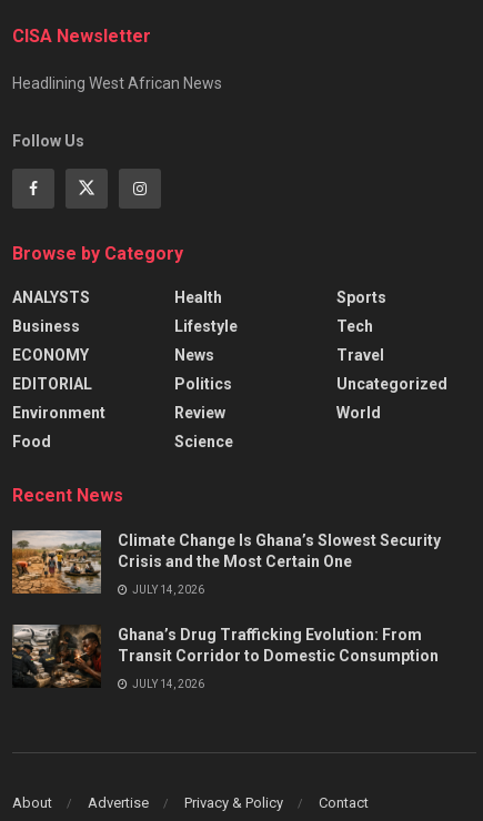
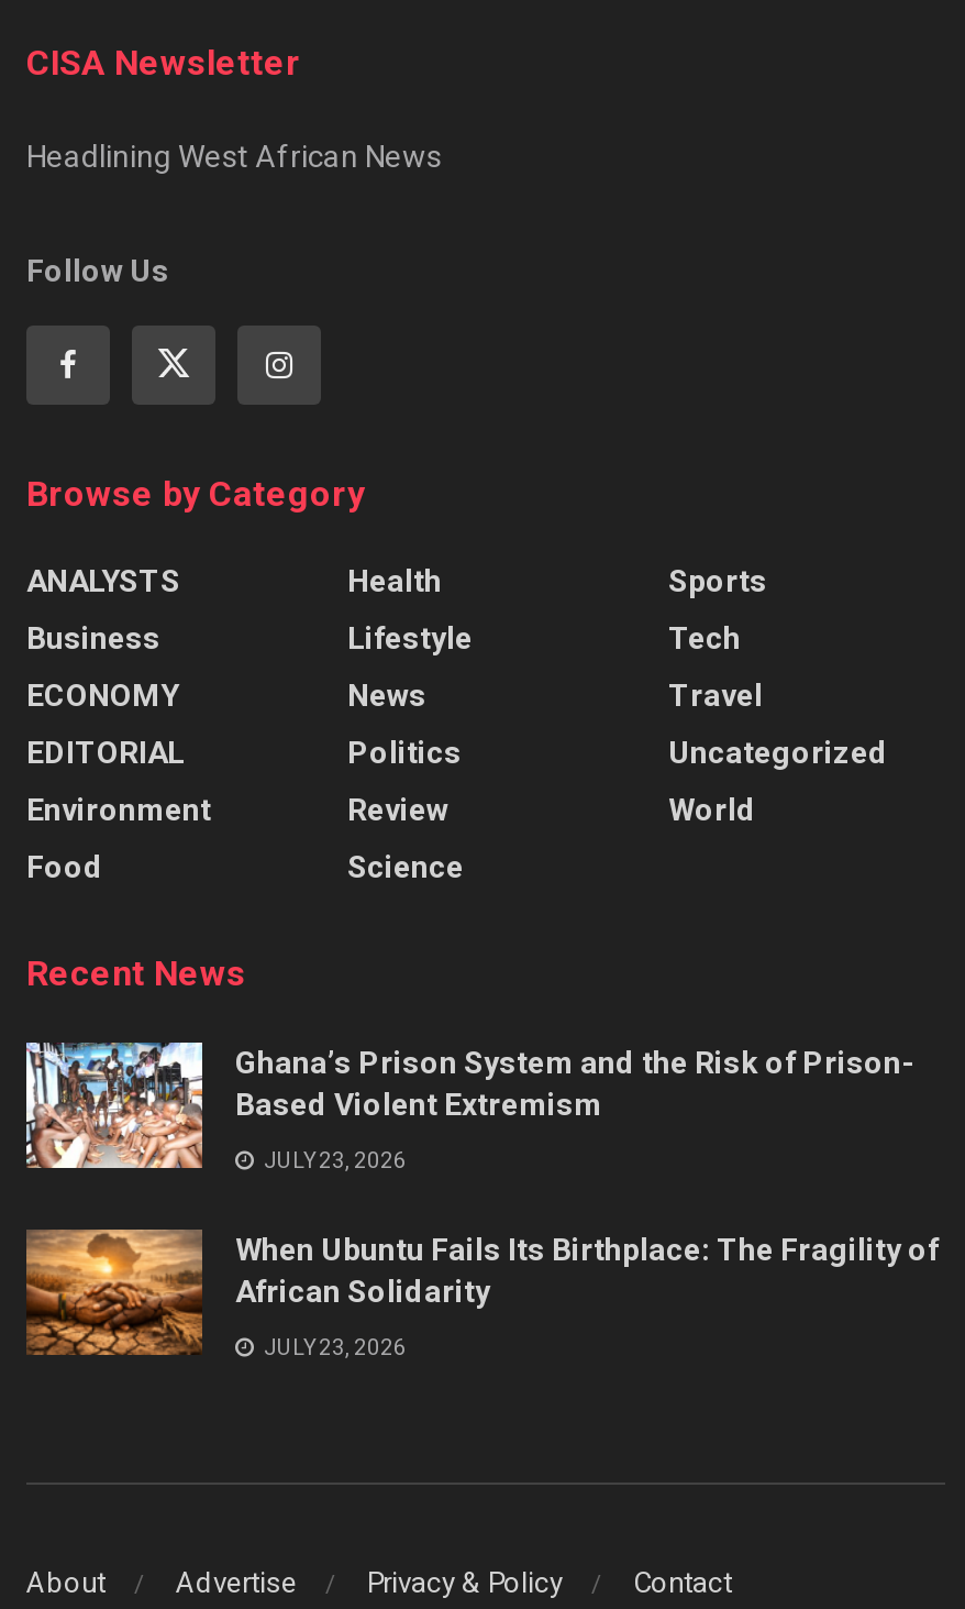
- [image]
- Climate Change Is Ghana’s Slowest Security
- Crisis and the Most Certain One
+ [image]
+ Ghana’s Prison System and the Risk of Prison-
+ Based Violent Extremism

- JULY 14, 2026
+ JULY 23, 2026

- [image]
- Ghana’s Drug Trafficking Evolution: From
- Transit Corridor to Domestic Consumption
+ [image]
+ When Ubuntu Fails Its Birthplace: The Fragility of
+ African Solidarity

- JULY 14, 2026
+ JULY 23, 2026
